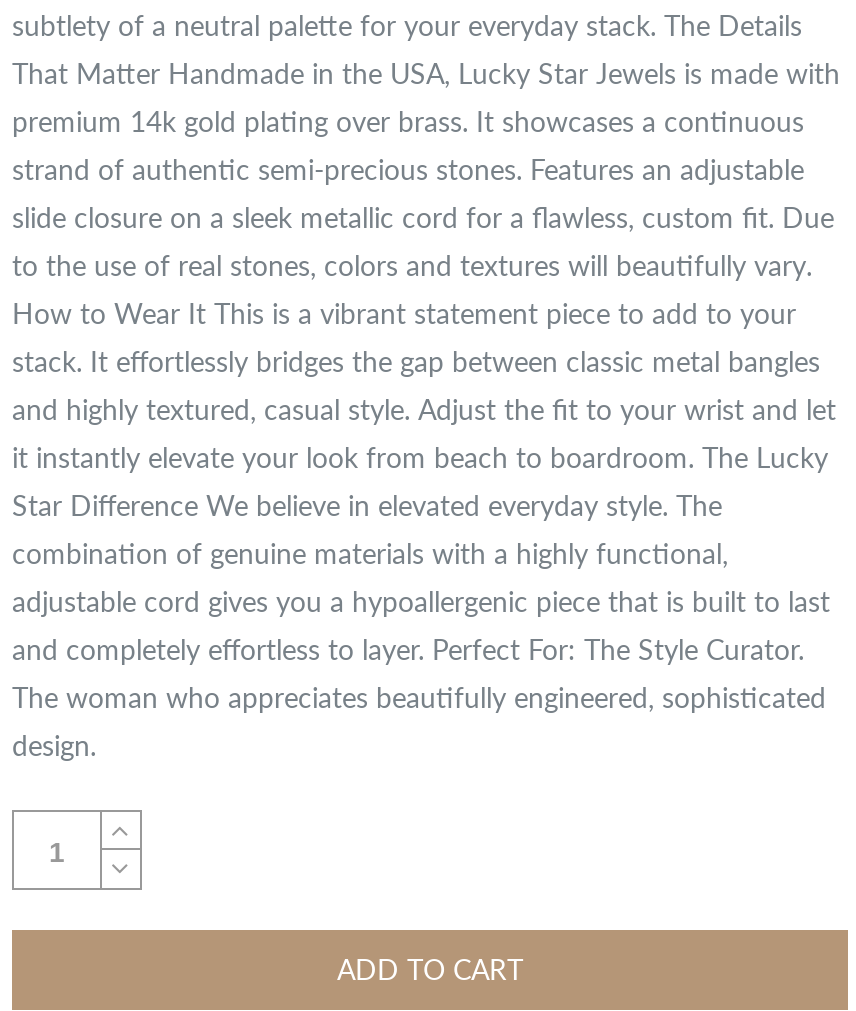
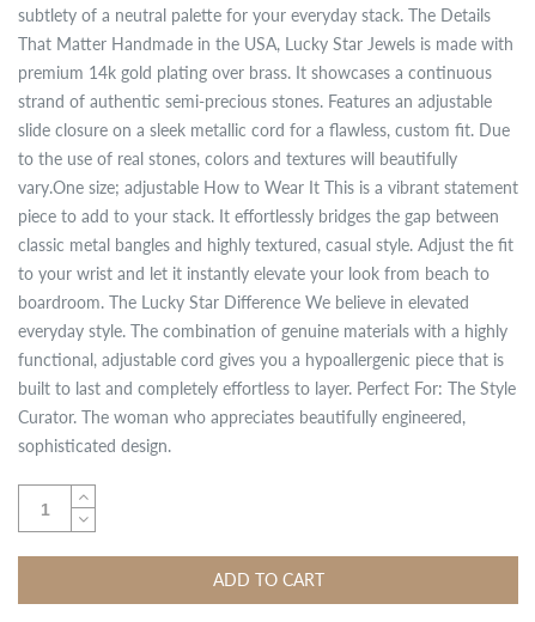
- to the use of real stones, colors and textures will beautifully vary.
- How to Wear It This is a vibrant statement piece to add to your
- stack. It effortlessly bridges the gap between classic metal bangles
- and highly textured, casual style. Adjust the fit to your wrist and let
- it instantly elevate your look from beach to boardroom. The Lucky
- Star Difference We believe in elevated everyday style. The
- combination of genuine materials with a highly functional,
- adjustable cord gives you a hypoallergenic piece that is built to last
- and completely effortless to layer. Perfect For: The Style Curator.
- The woman who appreciates beautifully engineered, sophisticated
- design.
+ to the use of real stones, colors and textures will beautifully
+ vary.One size; adjustable How to Wear It This is a vibrant statement
+ piece to add to your stack. It effortlessly bridges the gap between
+ classic metal bangles and highly textured, casual style. Adjust the fit
+ to your wrist and let it instantly elevate your look from beach to
+ boardroom. The Lucky Star Difference We believe in elevated
+ everyday style. The combination of genuine materials with a highly
+ functional, adjustable cord gives you a hypoallergenic piece that is
+ built to last and completely effortless to layer. Perfect For: The Style
+ Curator. The woman who appreciates beautifully engineered,
+ sophisticated design.
